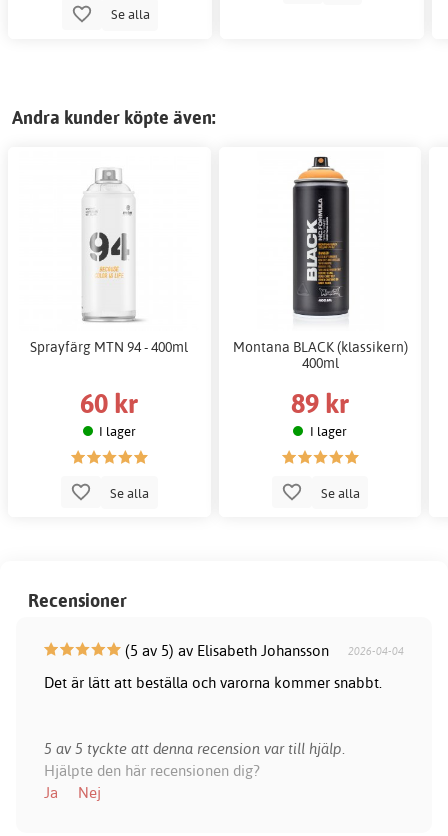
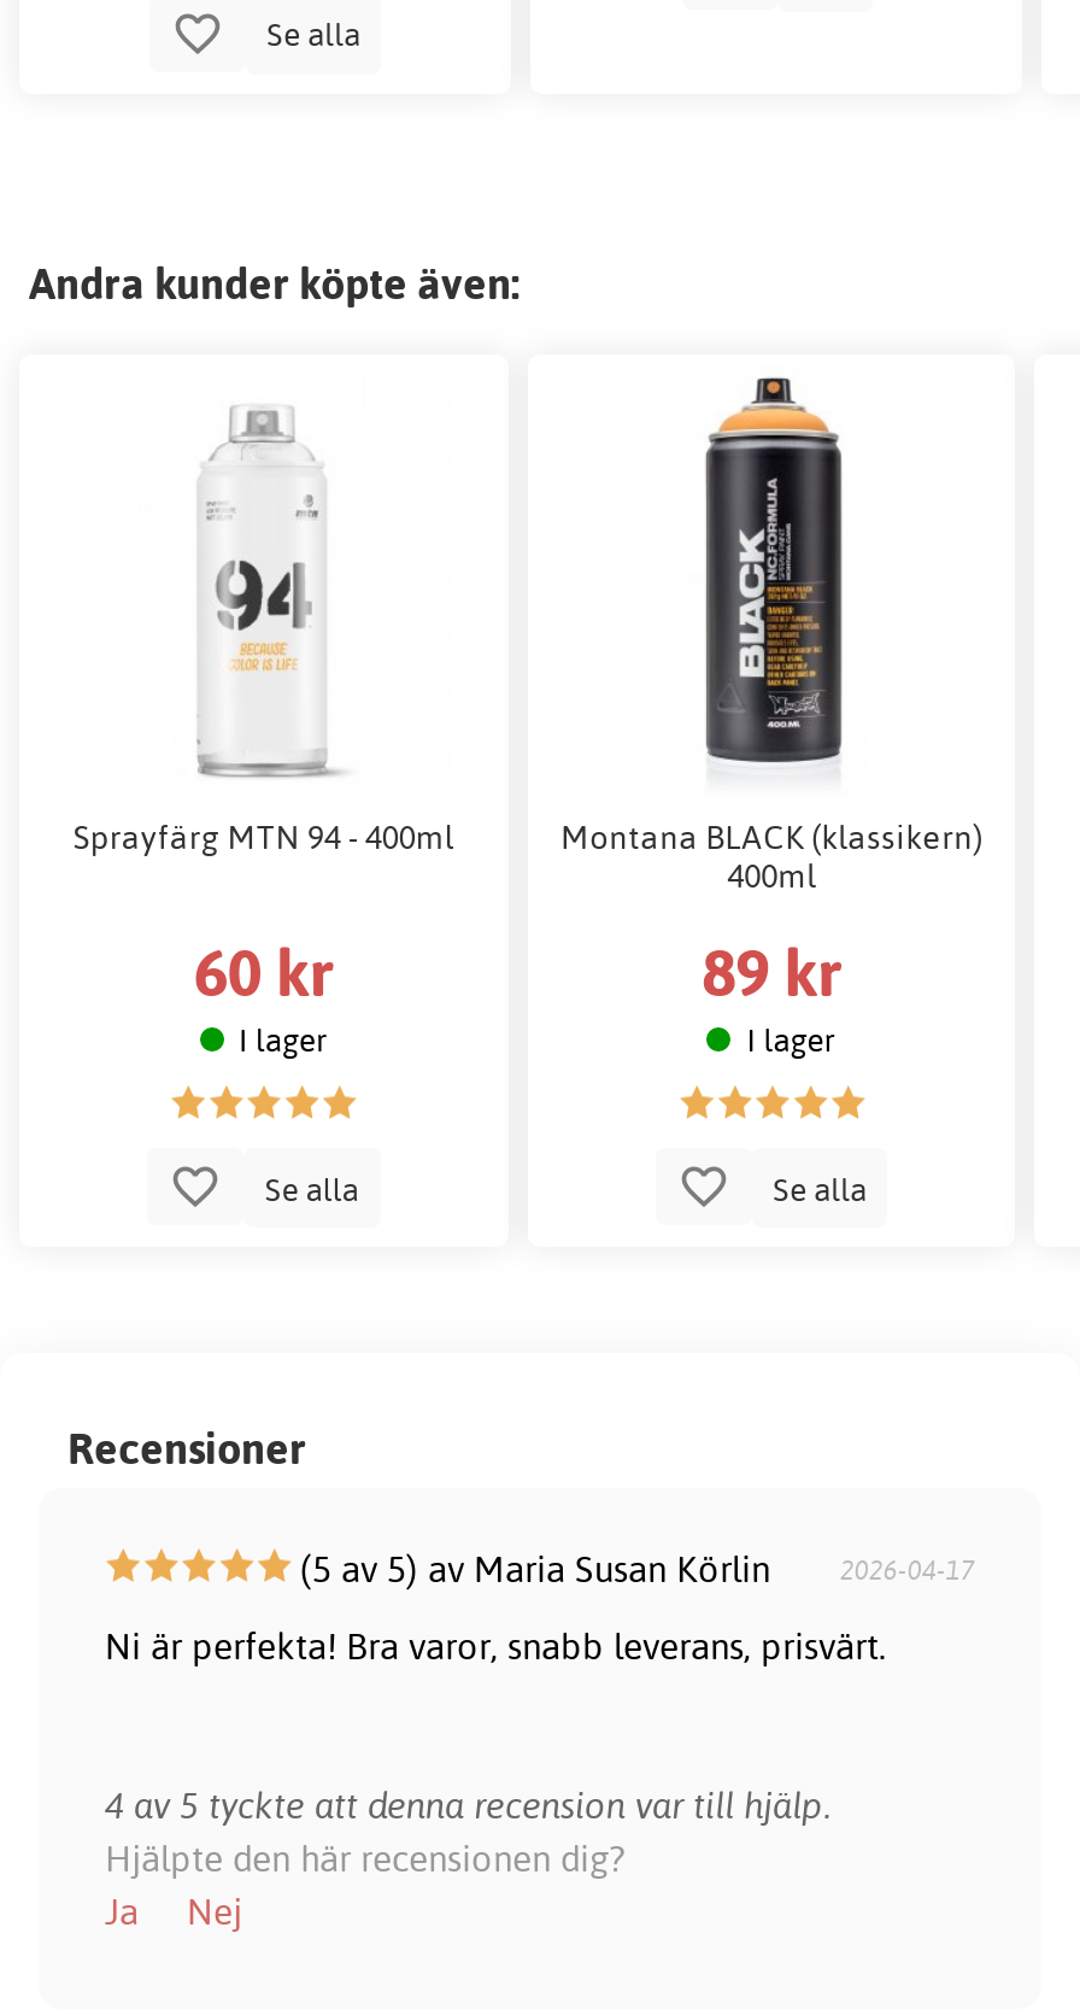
- (5 av 5) av Elisabeth Johansson
- 2026-04-04
+ (5 av 5) av Maria Susan Körlin
+ 2026-04-17

- Det är lätt att beställa och varorna kommer snabbt.
+ Ni är perfekta! Bra varor, snabb leverans, prisvärt.

- 5 av 5 tyckte att denna recension var till hjälp.
+ 4 av 5 tyckte att denna recension var till hjälp.
